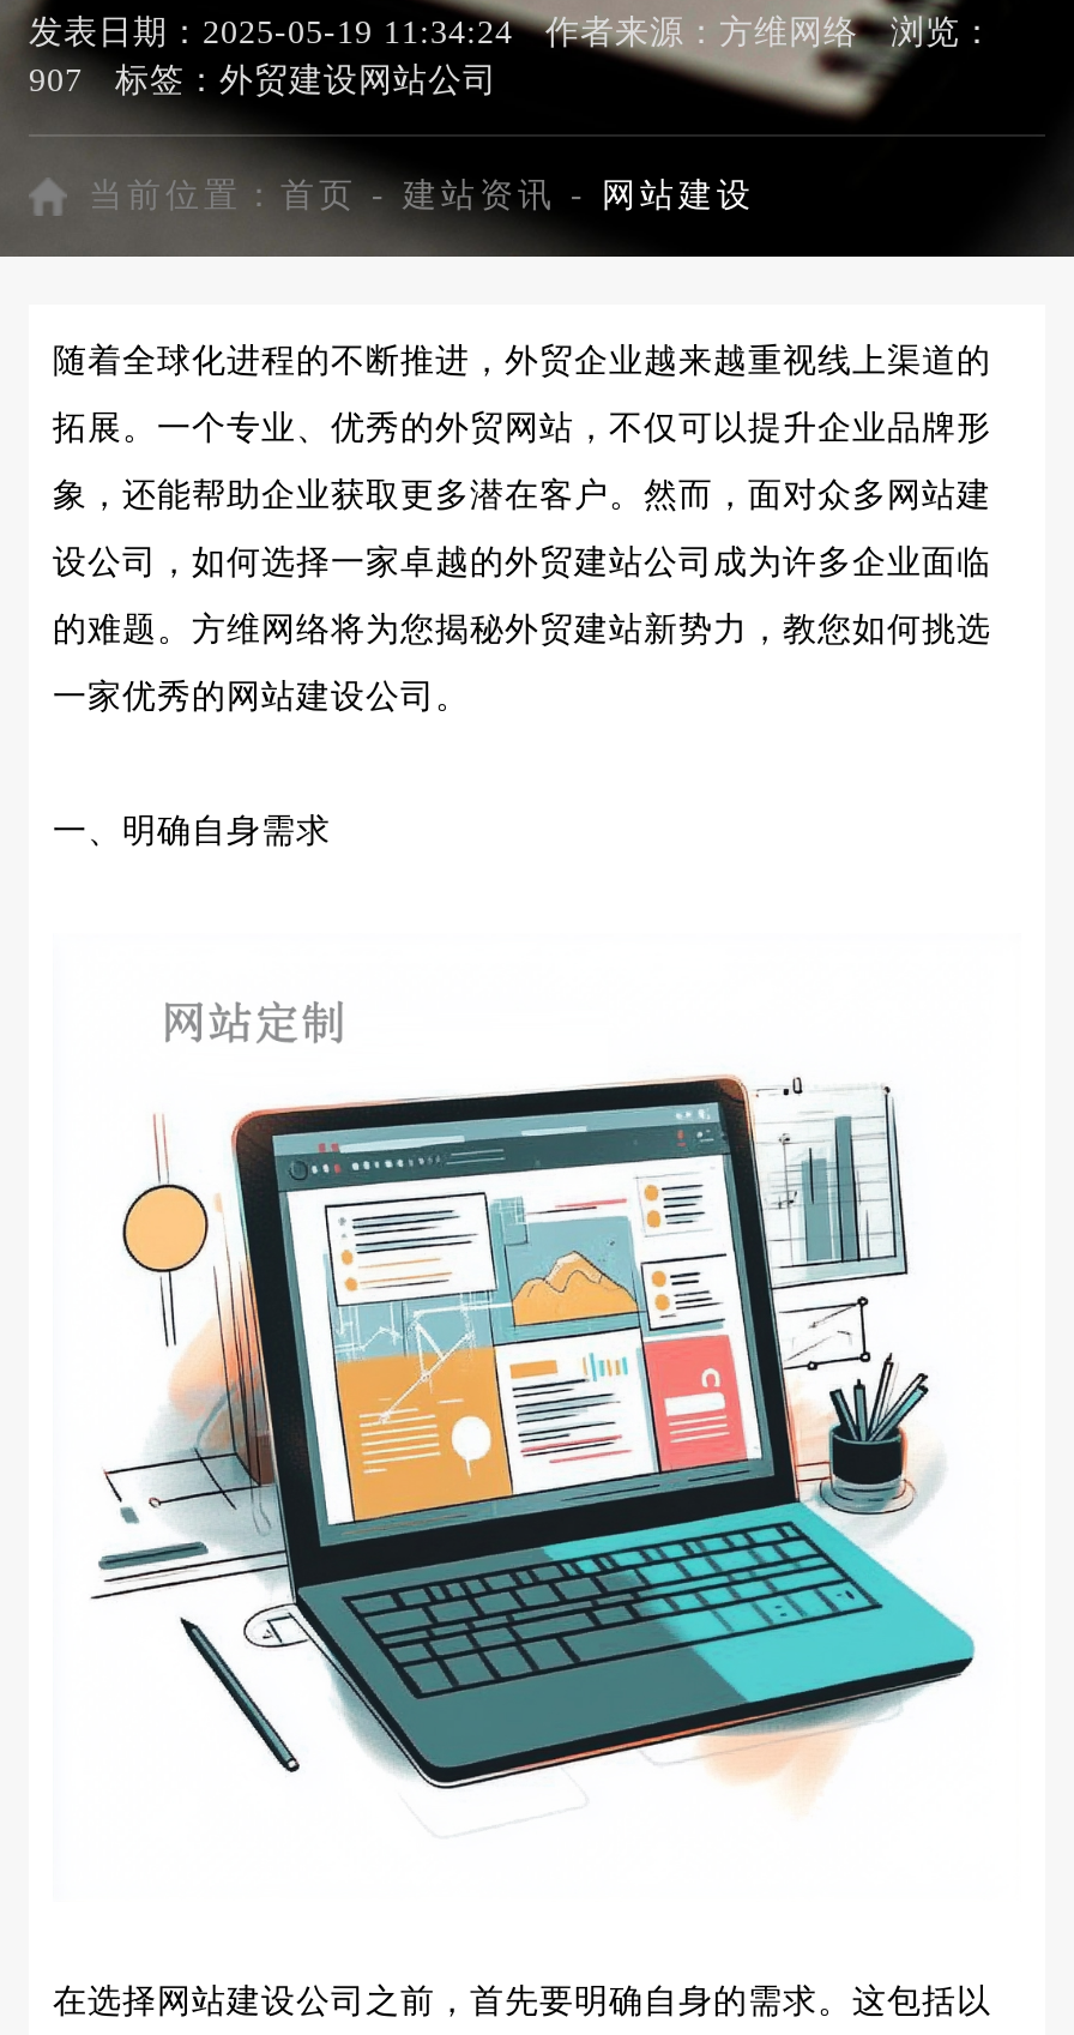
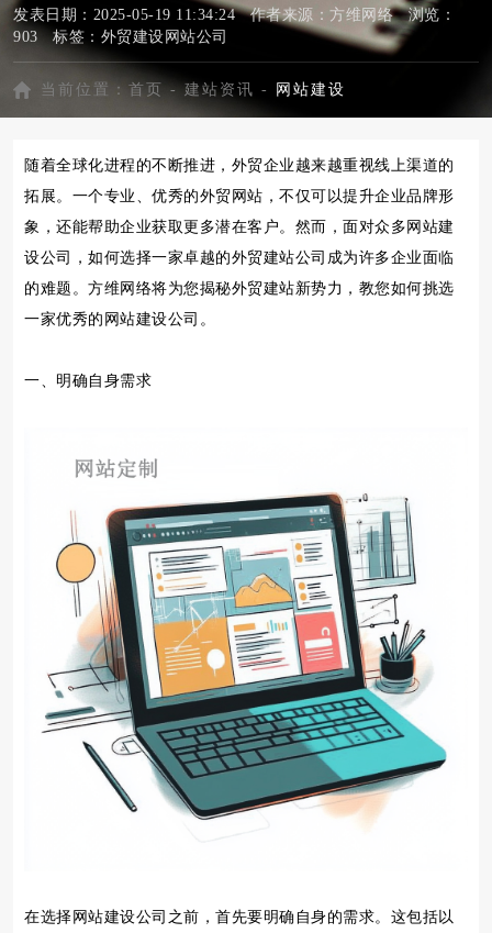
- 907 标签：外贸建设网站公司
+ 903 标签：外贸建设网站公司
